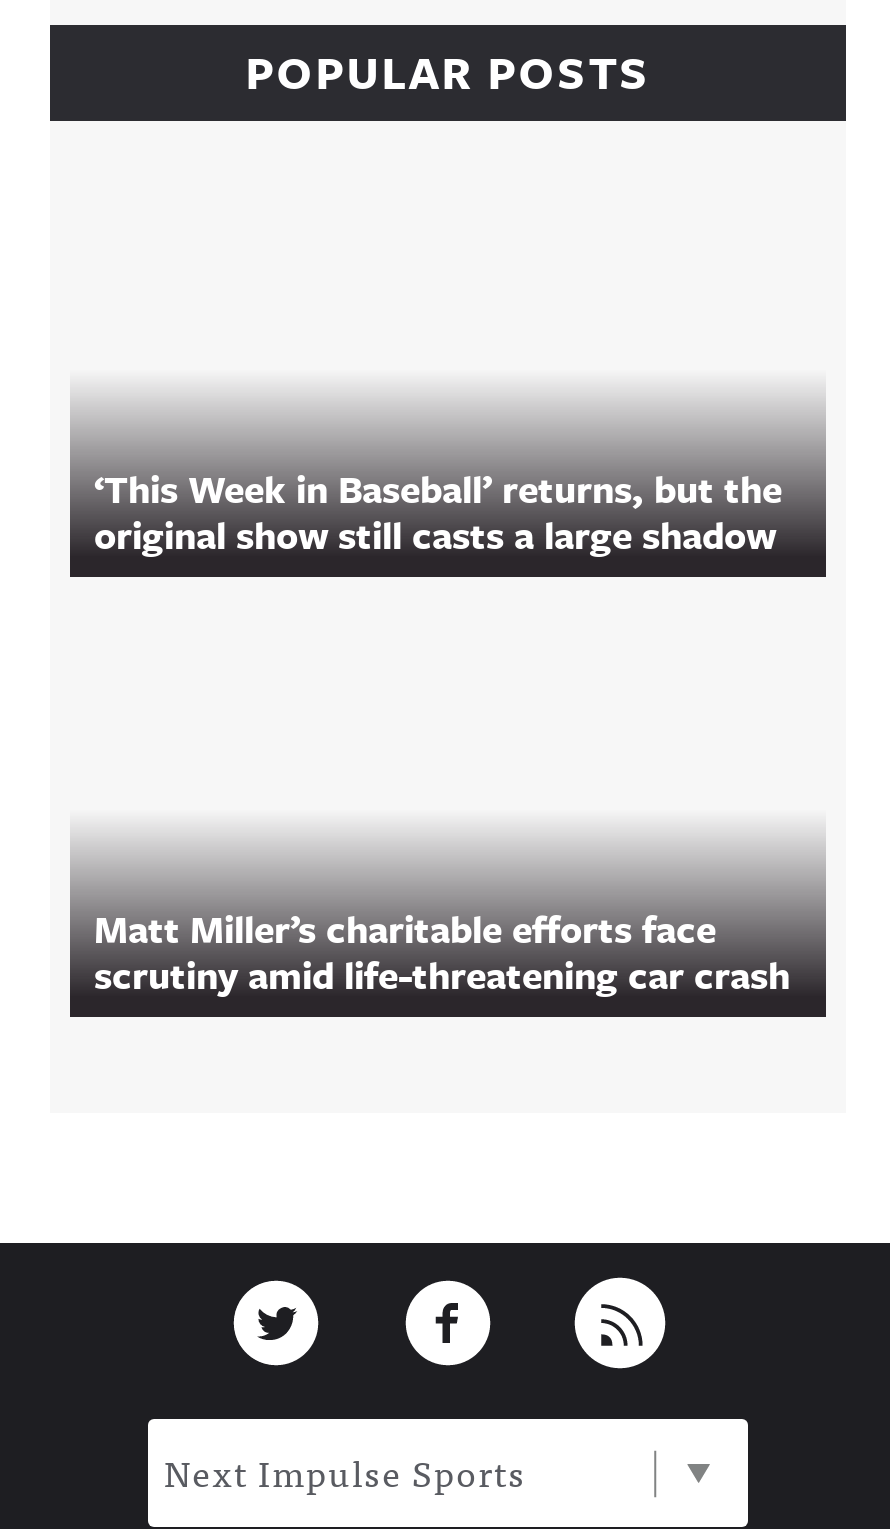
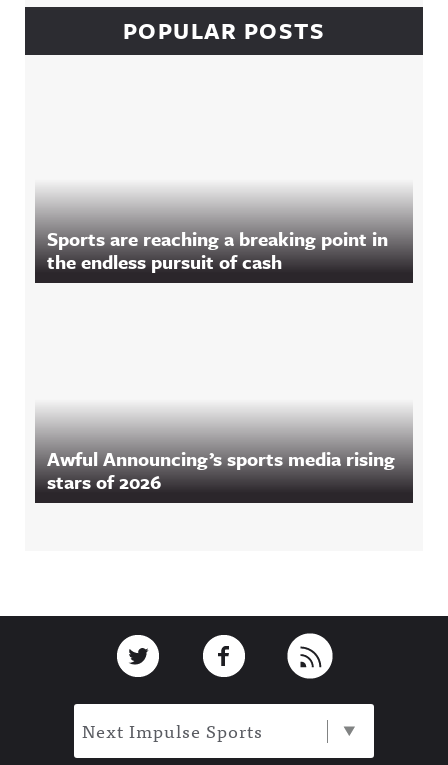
- ‘This Week in Baseball’ returns, but the
- original show still casts a large shadow
+ Sports are reaching a breaking point in
+ the endless pursuit of cash

- Matt Miller’s charitable efforts face
- scrutiny amid life-threatening car crash
+ Awful Announcing’s sports media rising
+ stars of 2026
